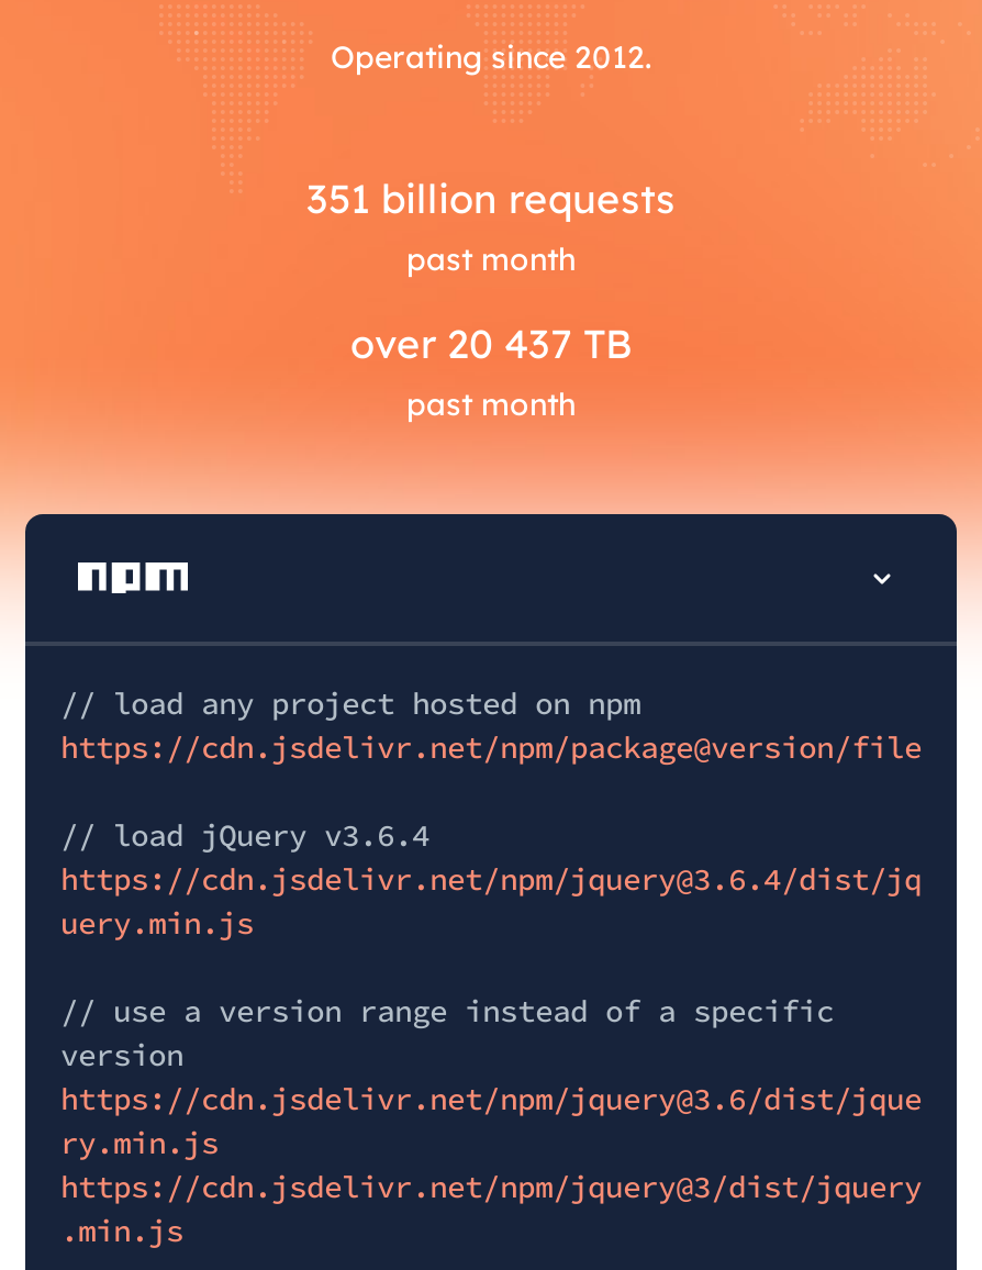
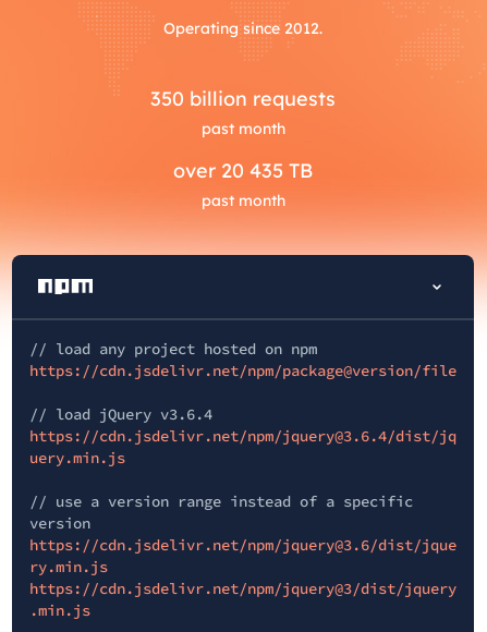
- 351 billion requests
+ 350 billion requests

- over 20 437 TB
+ over 20 435 TB
